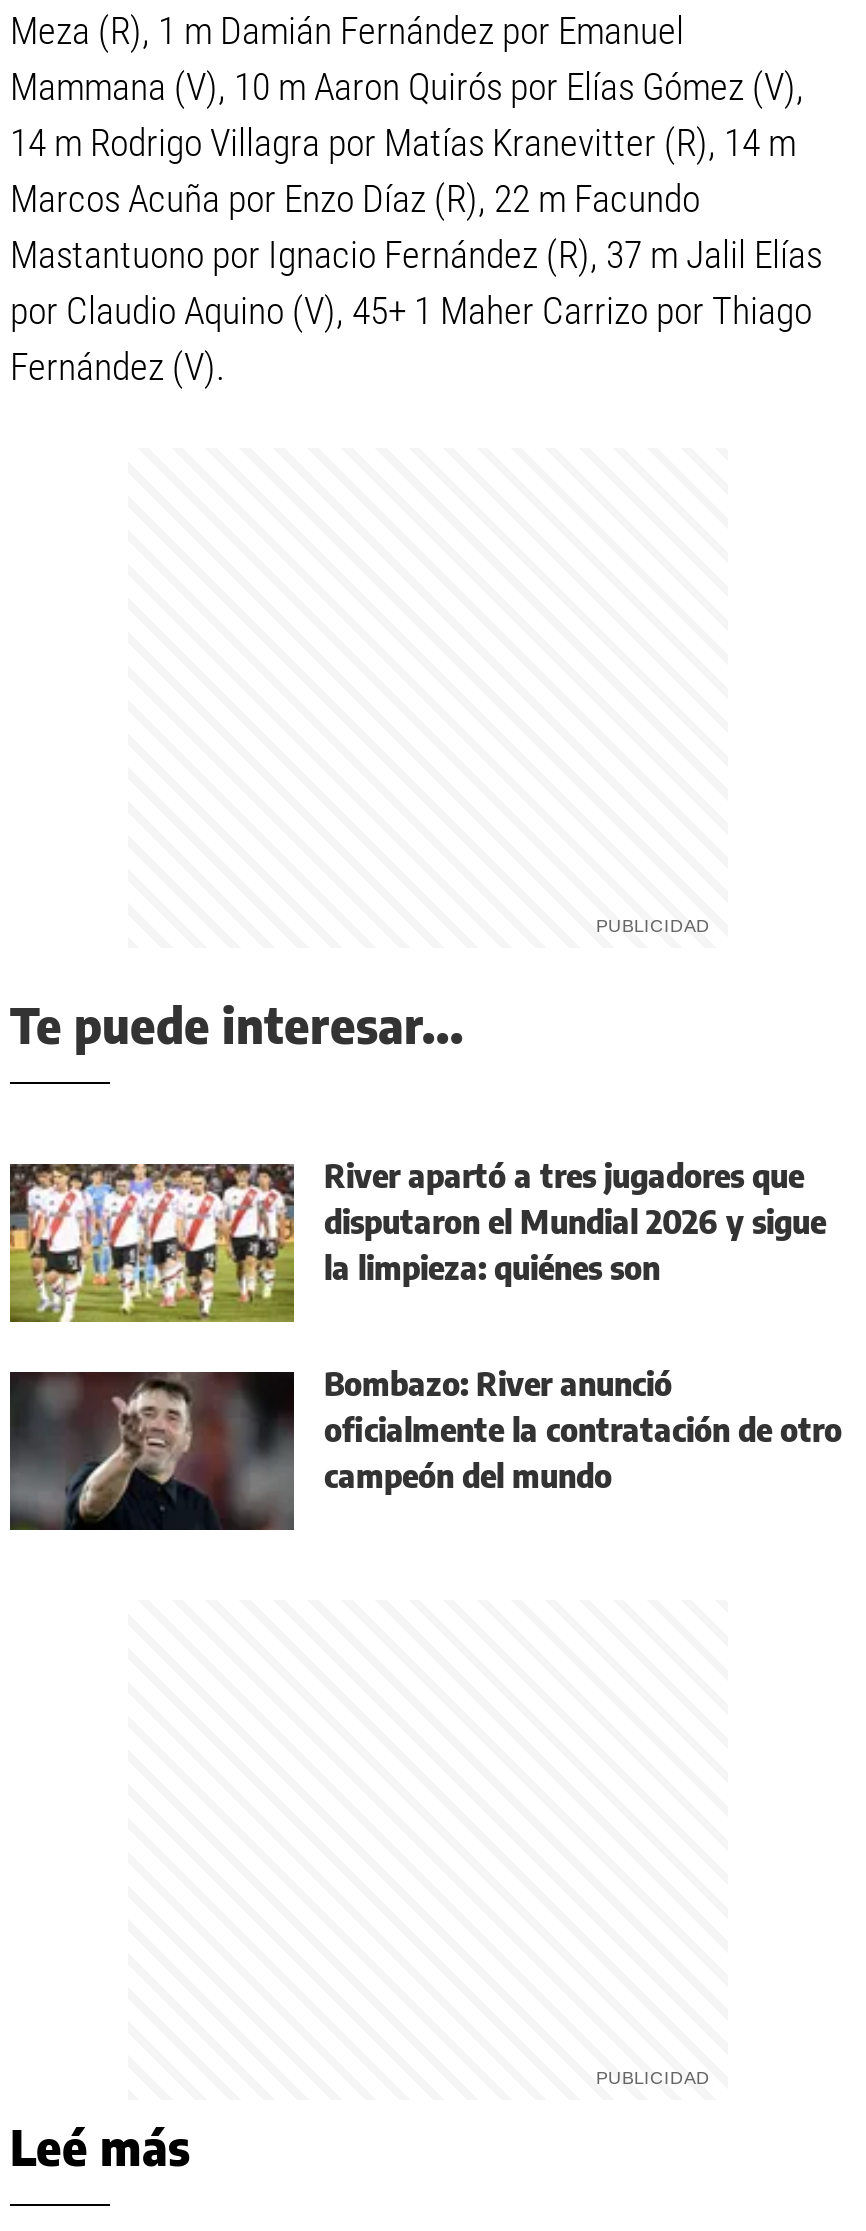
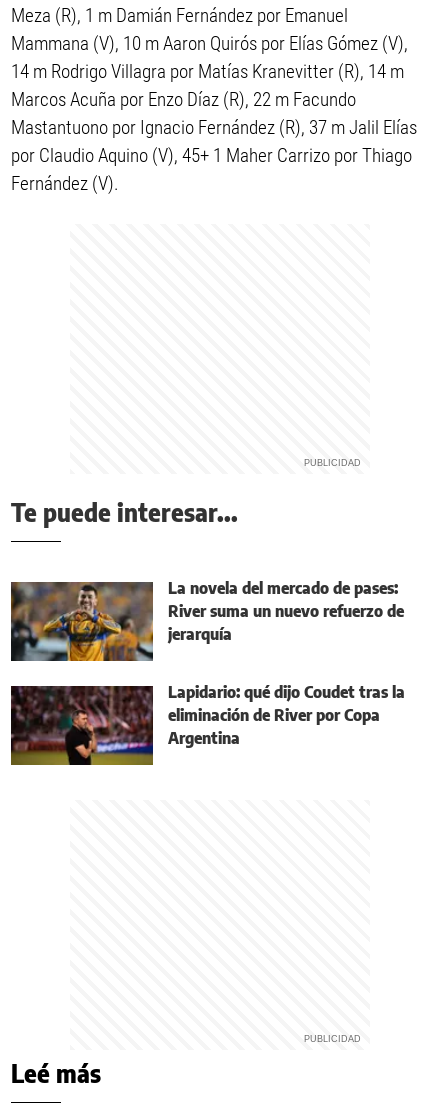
- [image]
- River apartó a tres jugadores que
- disputaron el Mundial 2026 y sigue
- la limpieza: quiénes son
+ [image]
+ La novela del mercado de pases:
+ River suma un nuevo refuerzo de
+ jerarquía

- [image]
- Bombazo: River anunció
- oficialmente la contratación de otro
- campeón del mundo
+ [image]
+ Lapidario: qué dijo Coudet tras la
+ eliminación de River por Copa
+ Argentina
